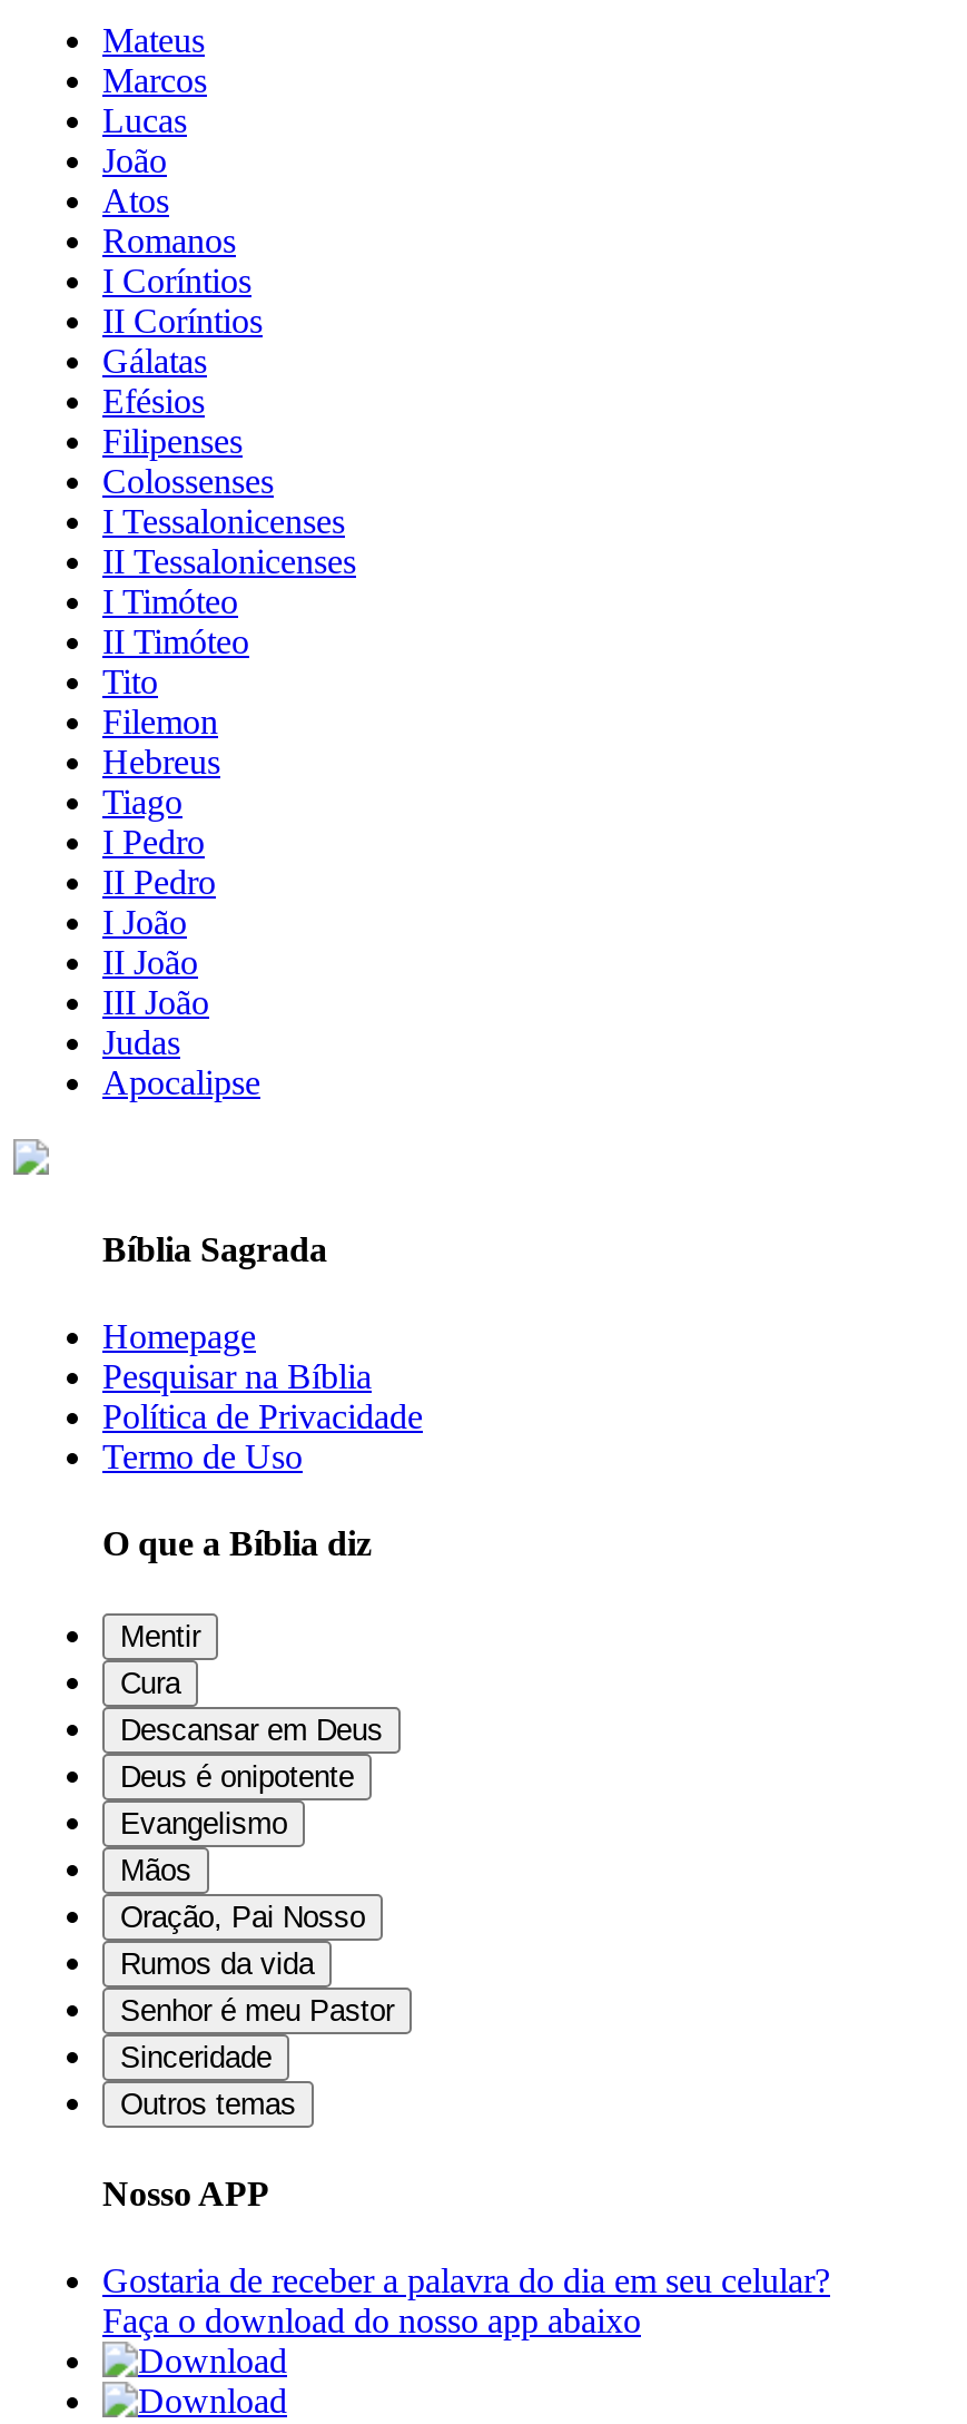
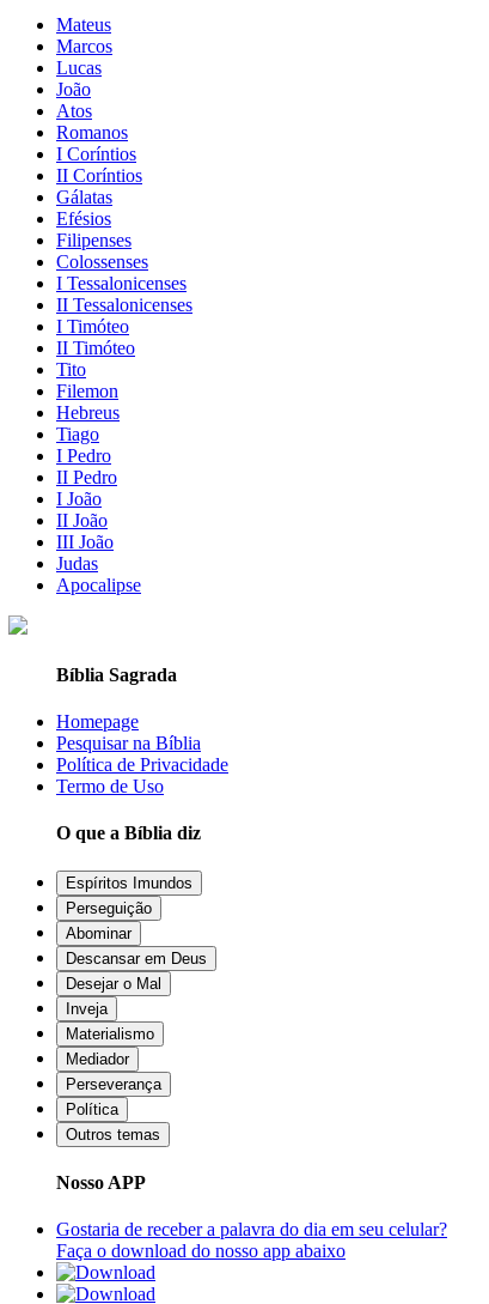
- Mentir
- Cura
+ Espíritos Imundos
+ Perseguição
+ Abominar

moved down: Descansar em Deus

- Deus é onipotente
- Evangelismo
- Mãos
- Oração, Pai Nosso
- Rumos da vida
- Senhor é meu Pastor
- Sinceridade
+ Desejar o Mal
+ Inveja
+ Materialismo
+ Mediador
+ Perseverança
+ Política
